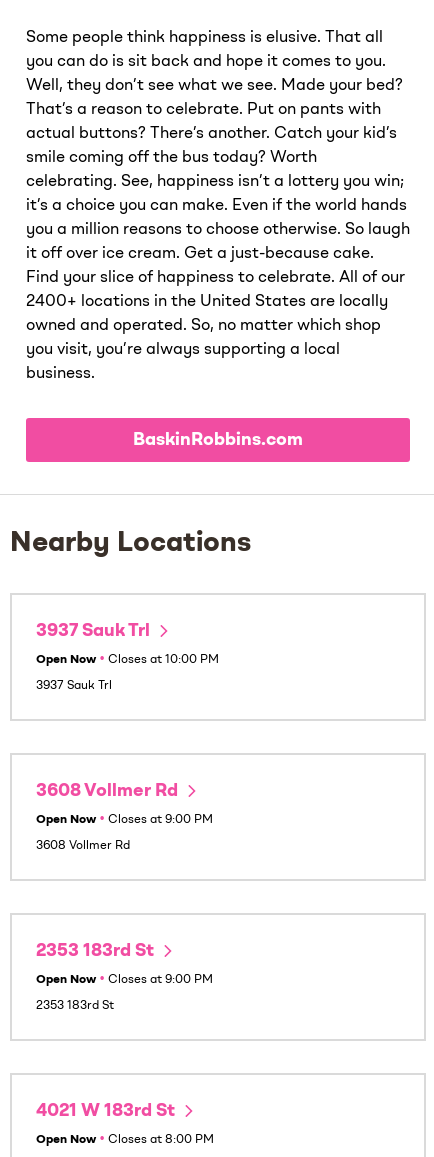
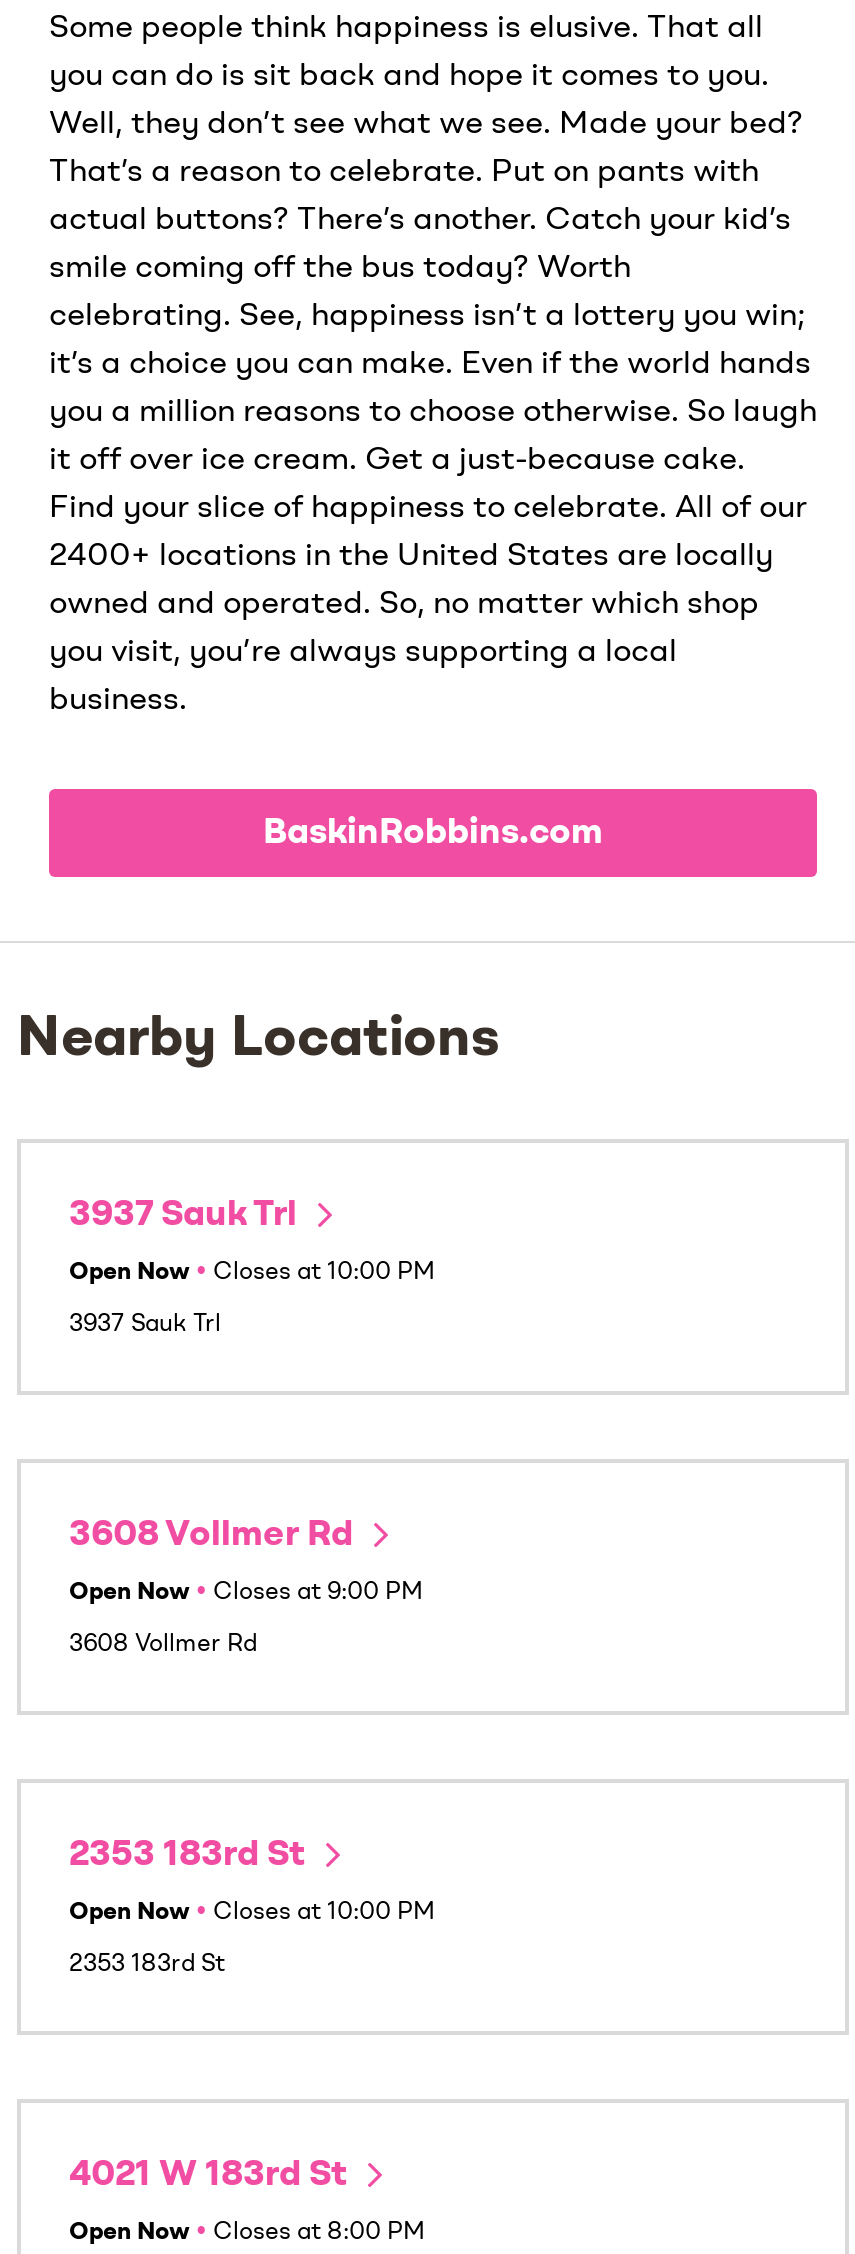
- Open Now • Closes at 9:00 PM
+ Open Now • Closes at 10:00 PM
